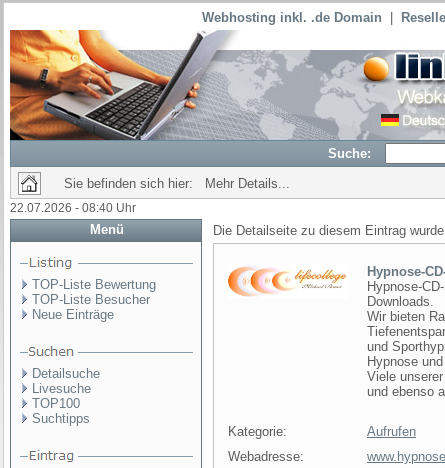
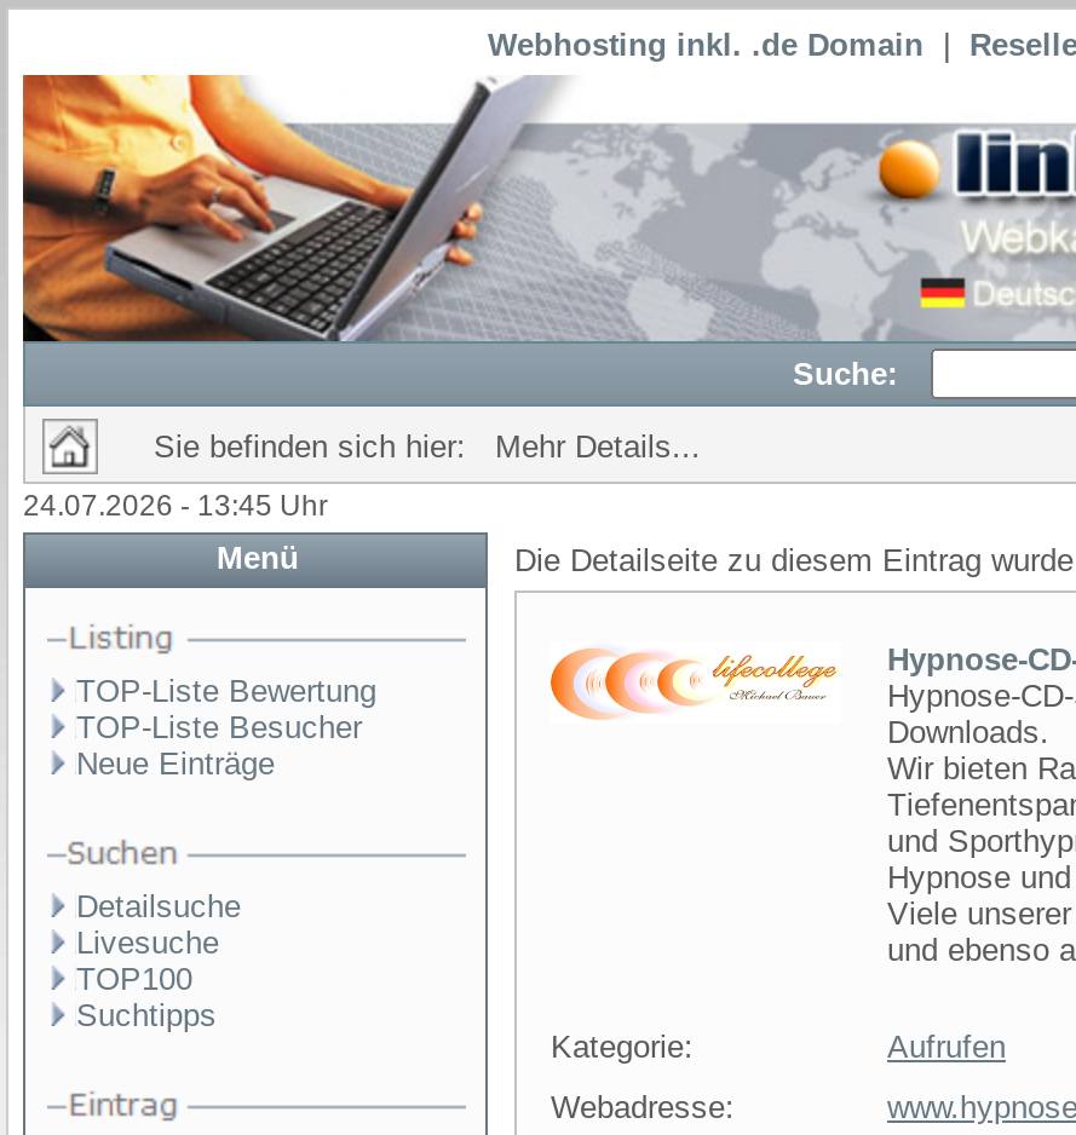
- 22.07.2026 - 08:40 Uhr
+ 24.07.2026 - 13:45 Uhr
